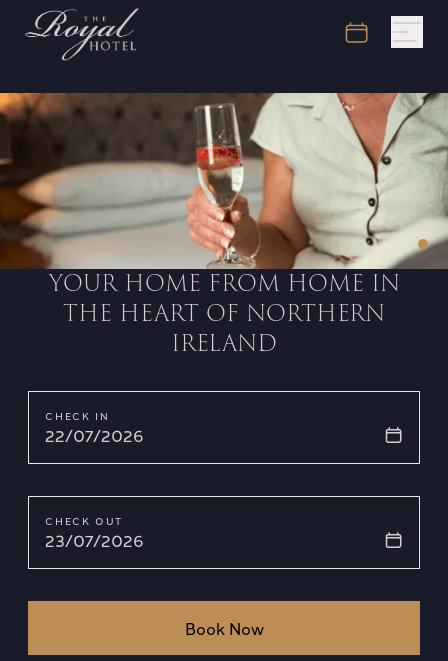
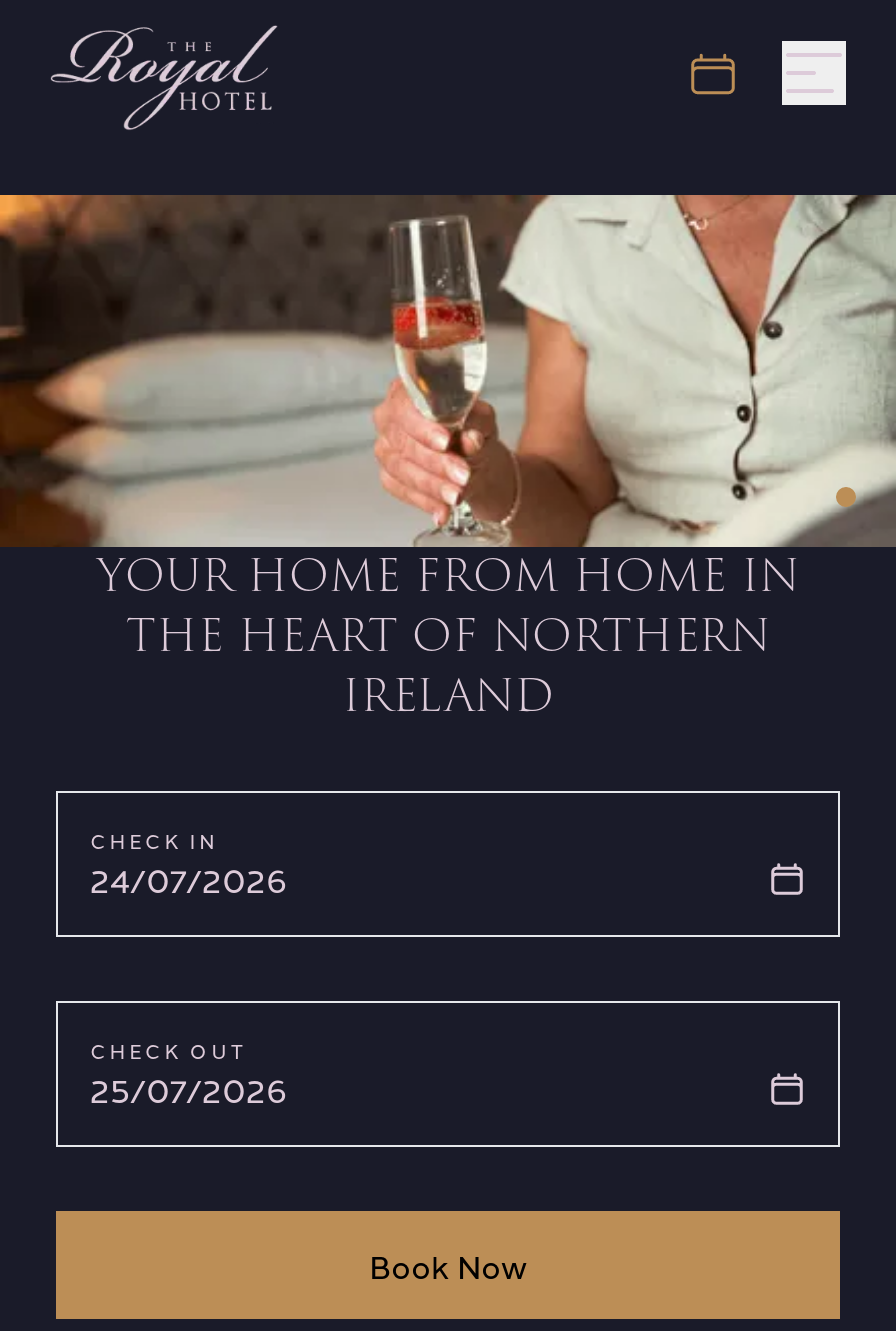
- 22/07/2026
+ 24/07/2026

- 23/07/2026
+ 25/07/2026
